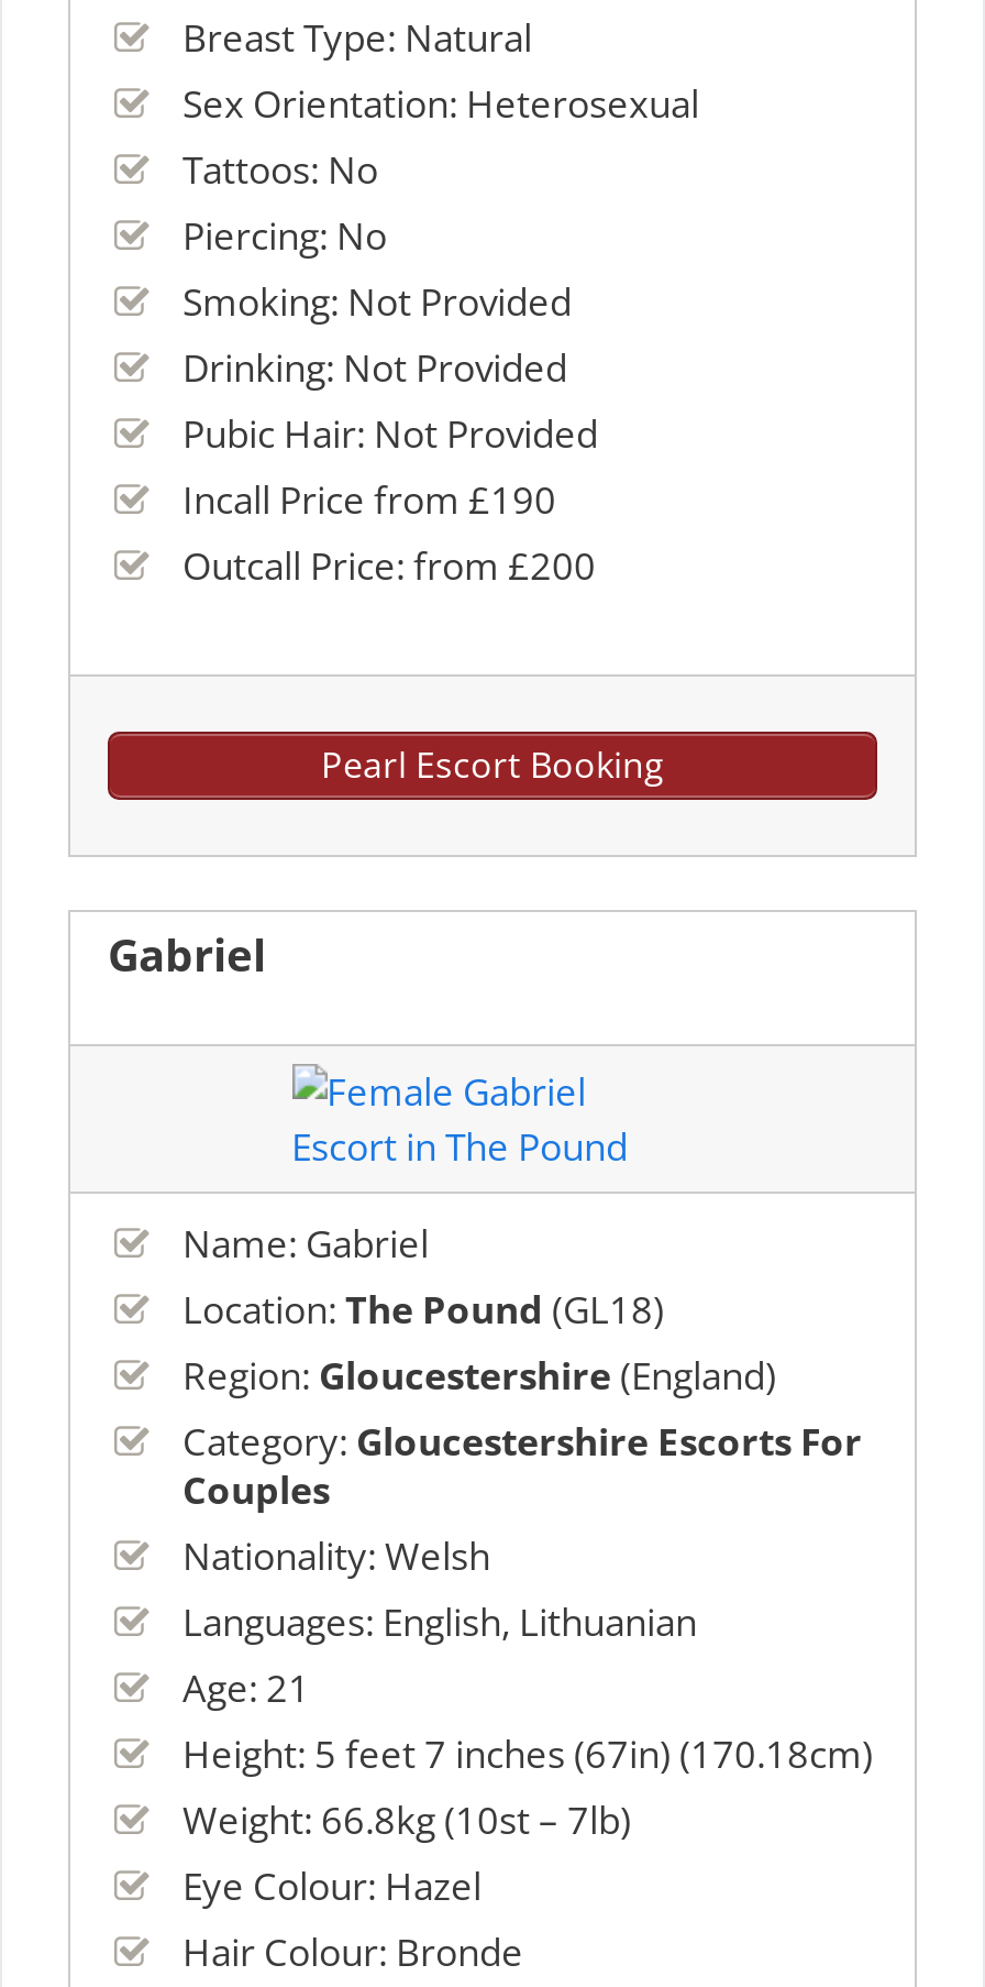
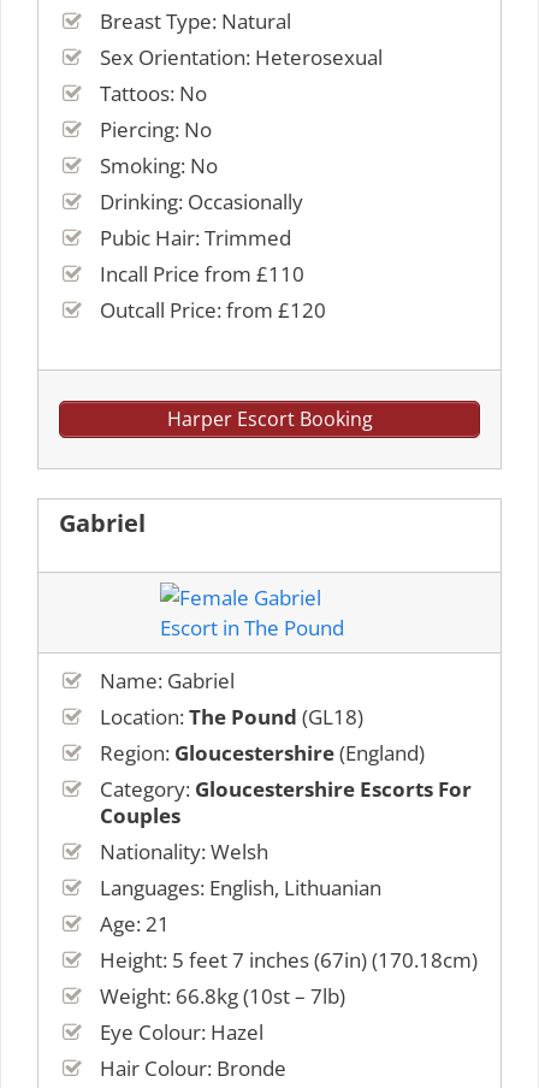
- Smoking: Not Provided
- Drinking: Not Provided
- Pubic Hair: Not Provided
- Incall Price from £190
- Outcall Price: from £200
+ Smoking: No
+ Drinking: Occasionally
+ Pubic Hair: Trimmed
+ Incall Price from £110
+ Outcall Price: from £120

- Pearl Escort Booking
+ Harper Escort Booking
